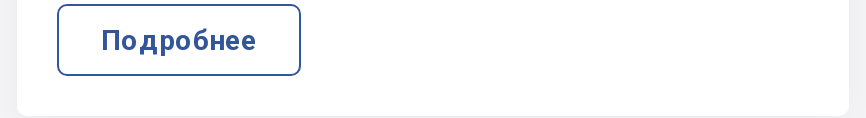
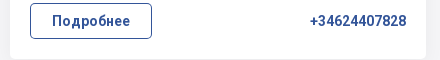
+ +34624407828
